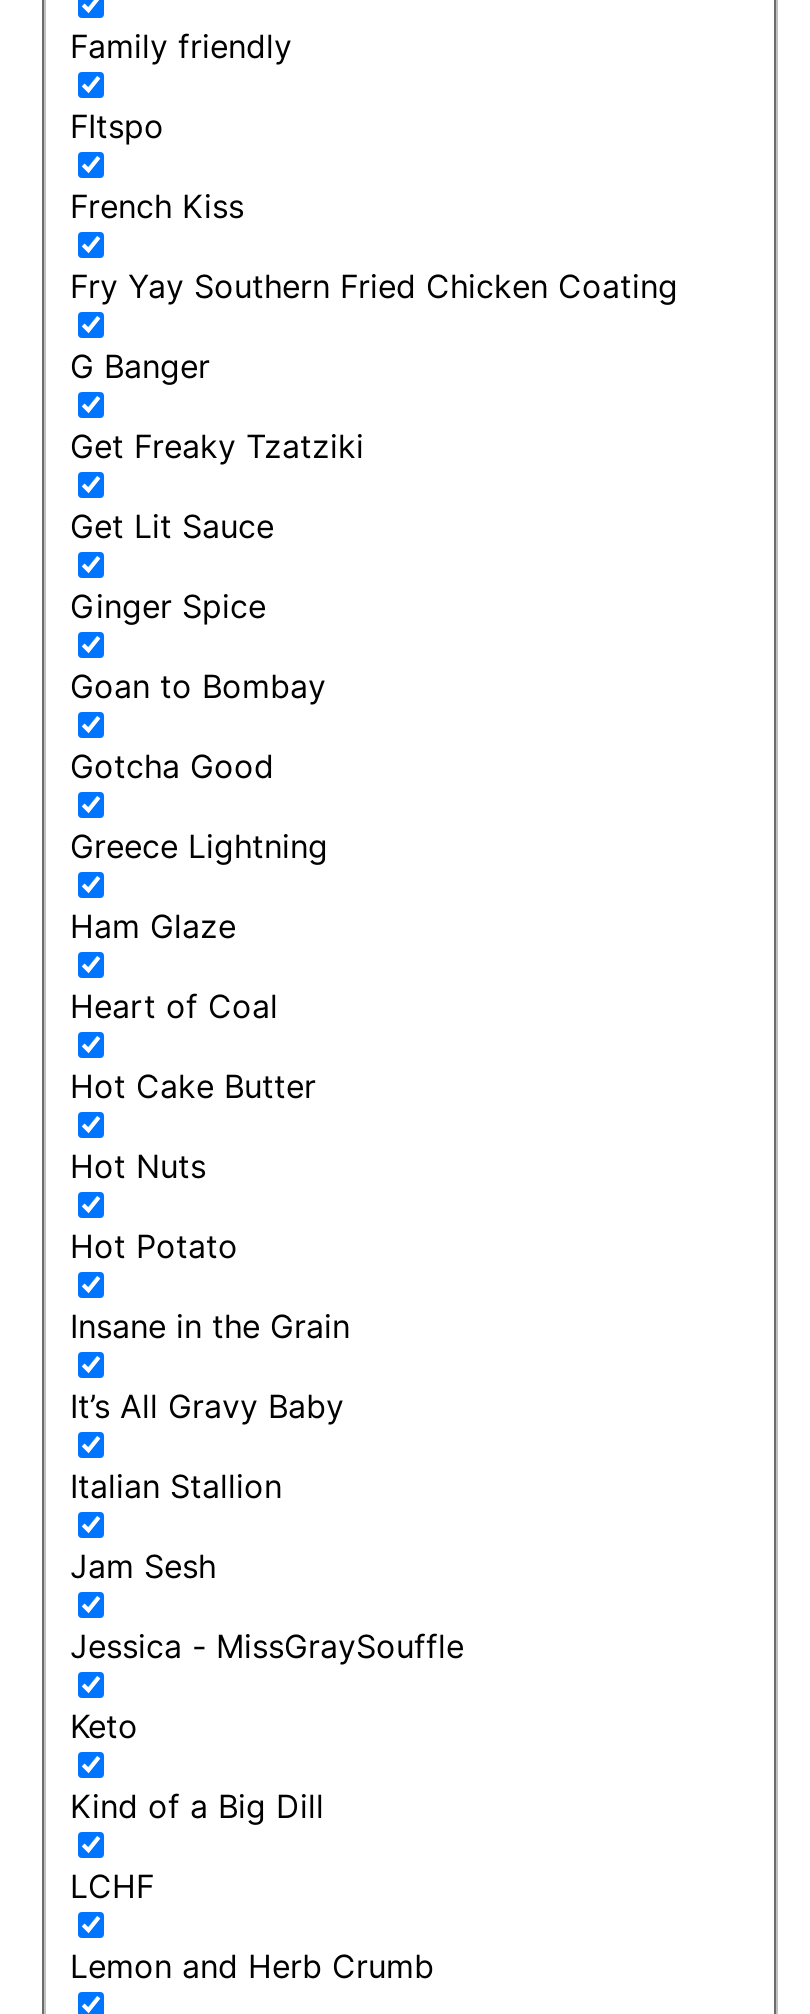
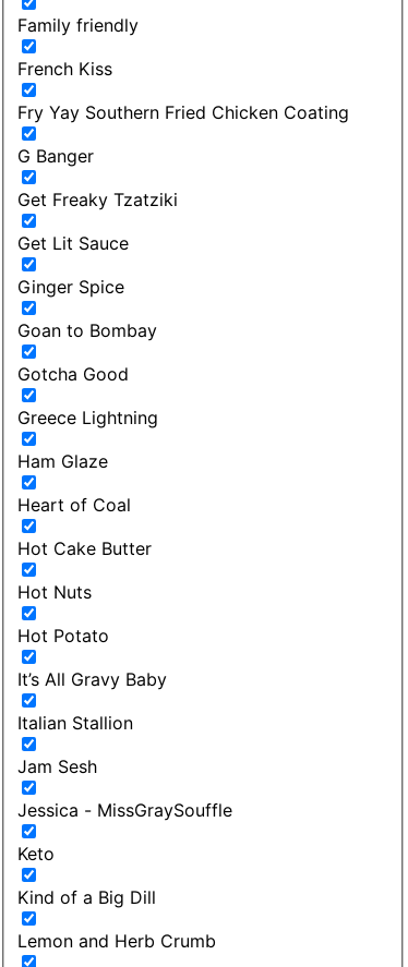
- FItspo

- Insane in the Grain

- LCHF
